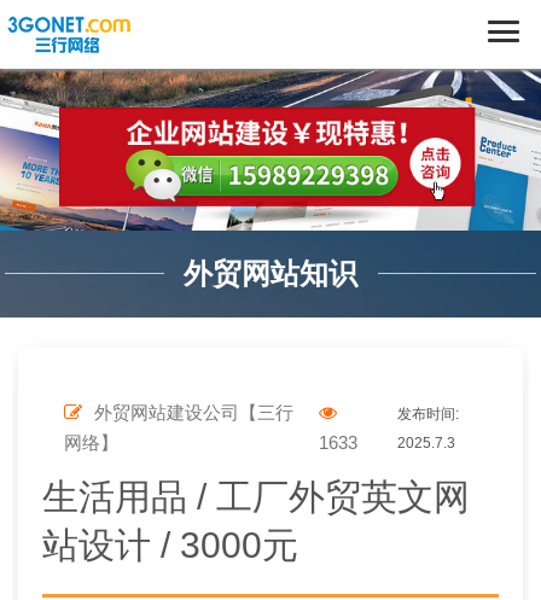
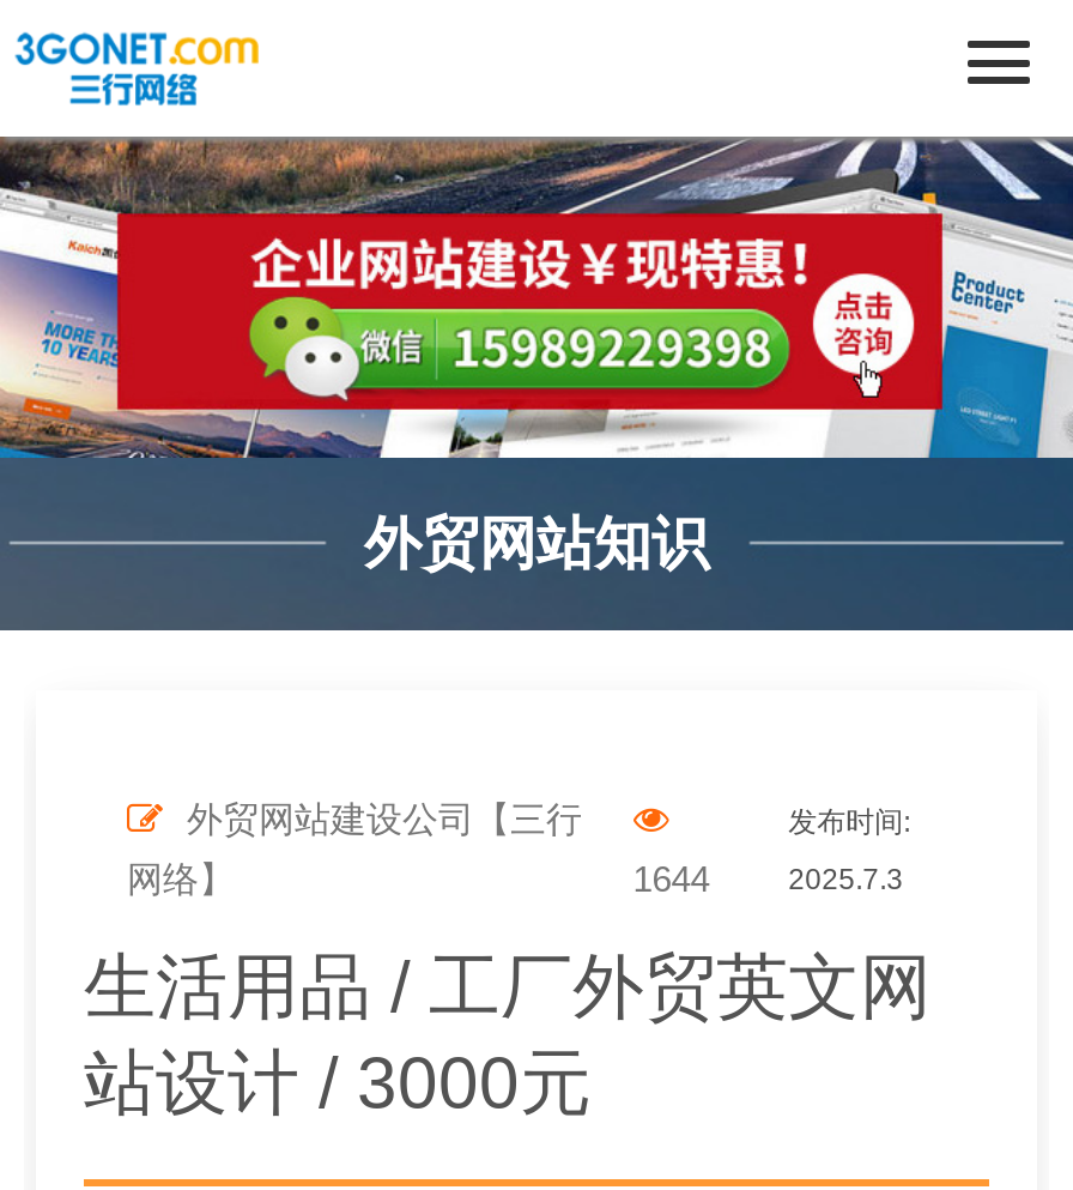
- 1633
+ 1644
